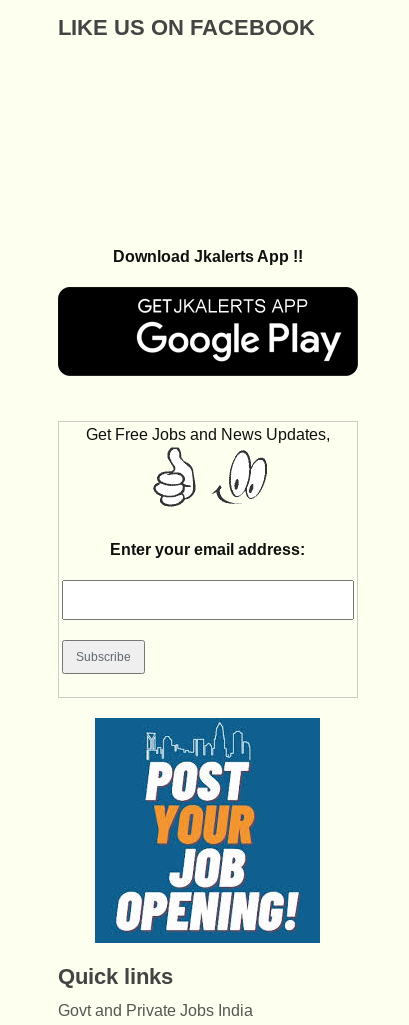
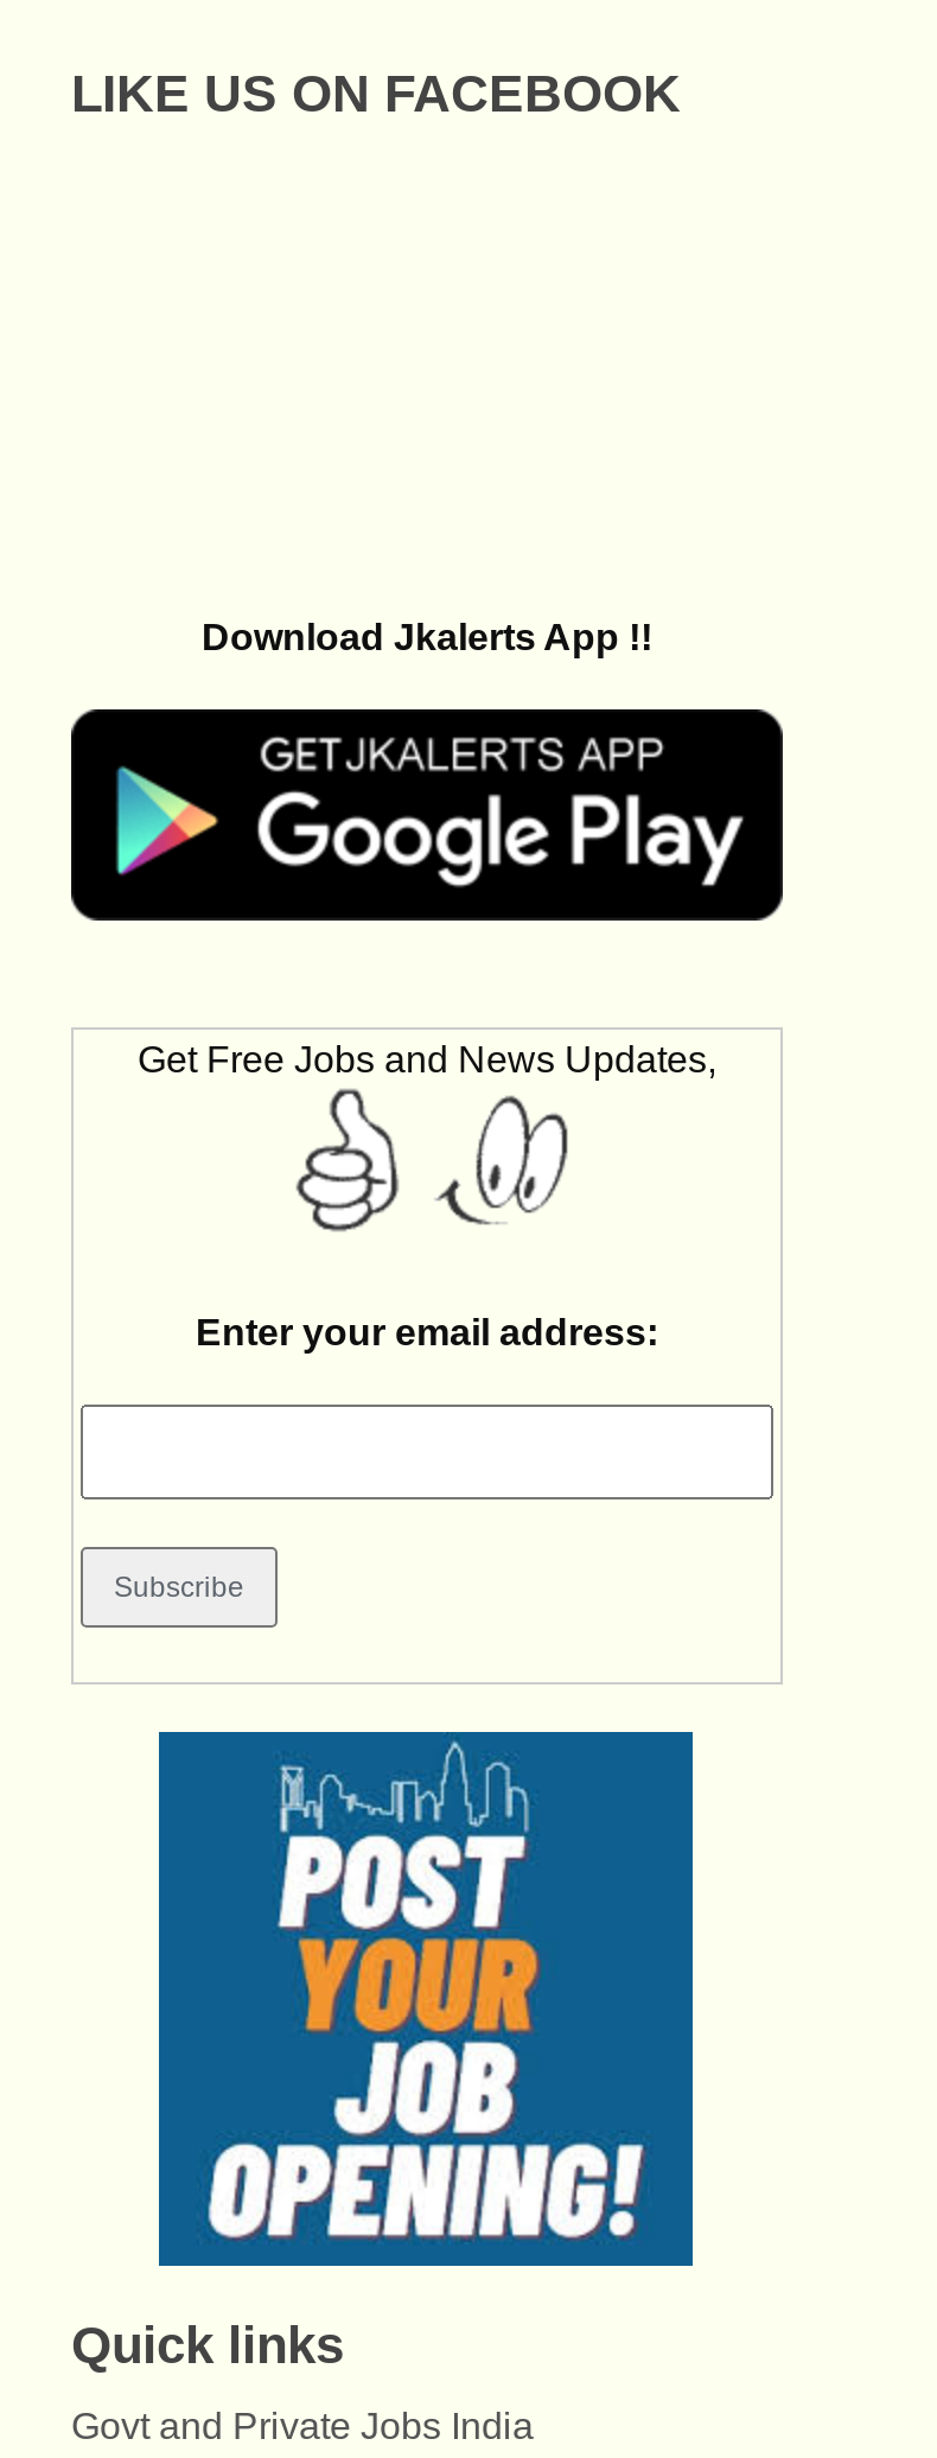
+ [image]
